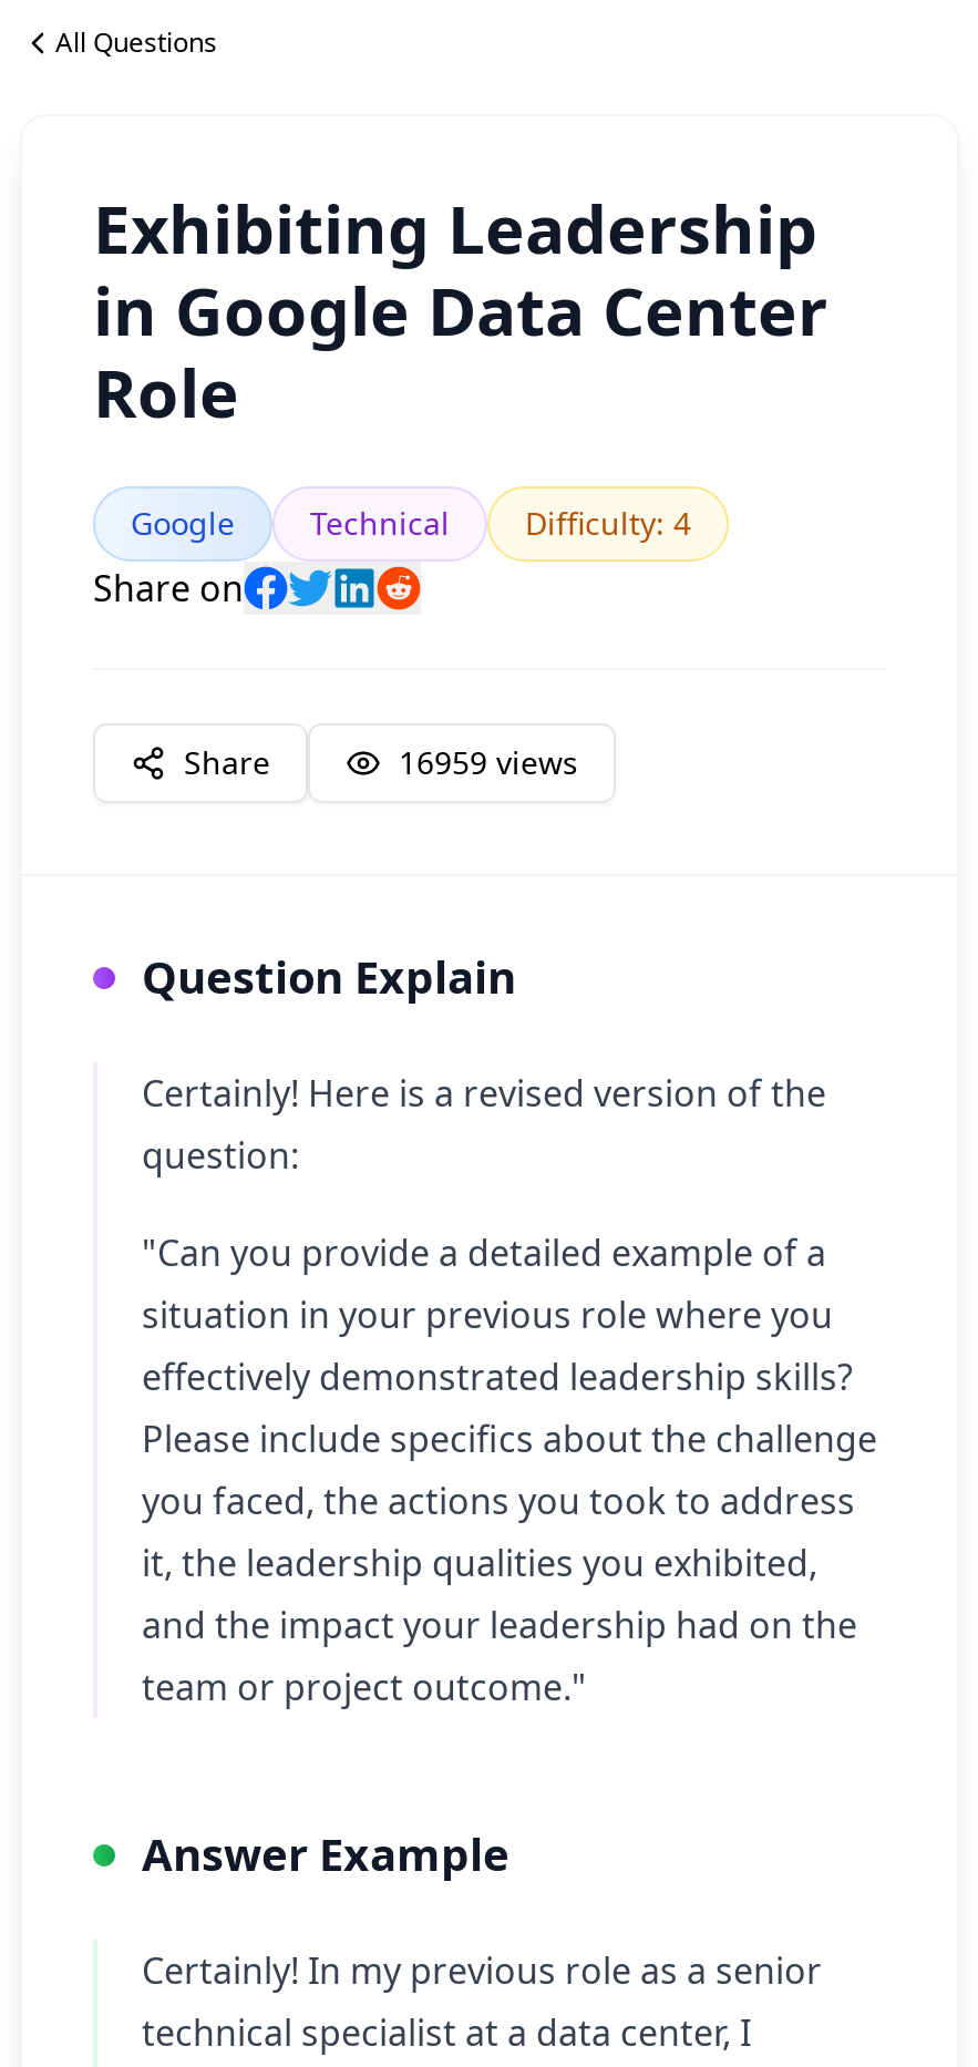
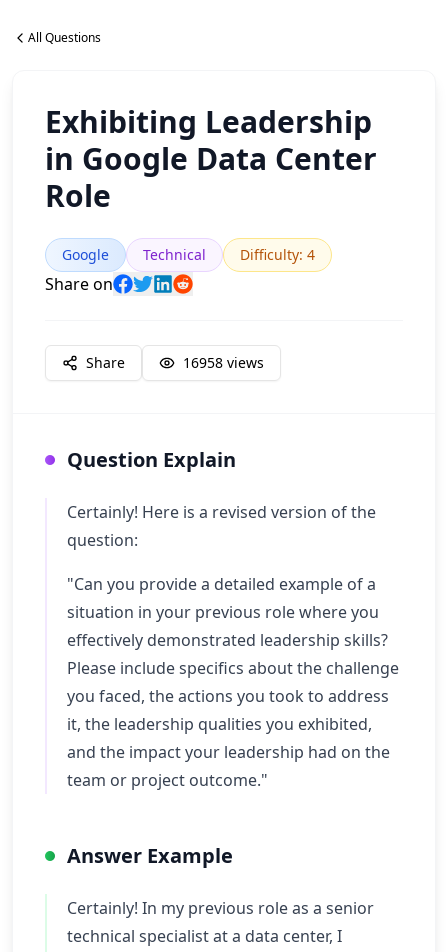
- 16959 views
+ 16958 views
